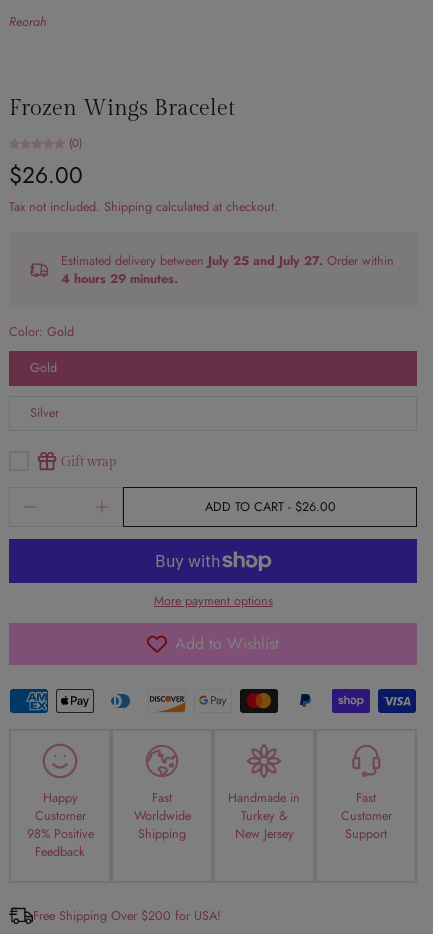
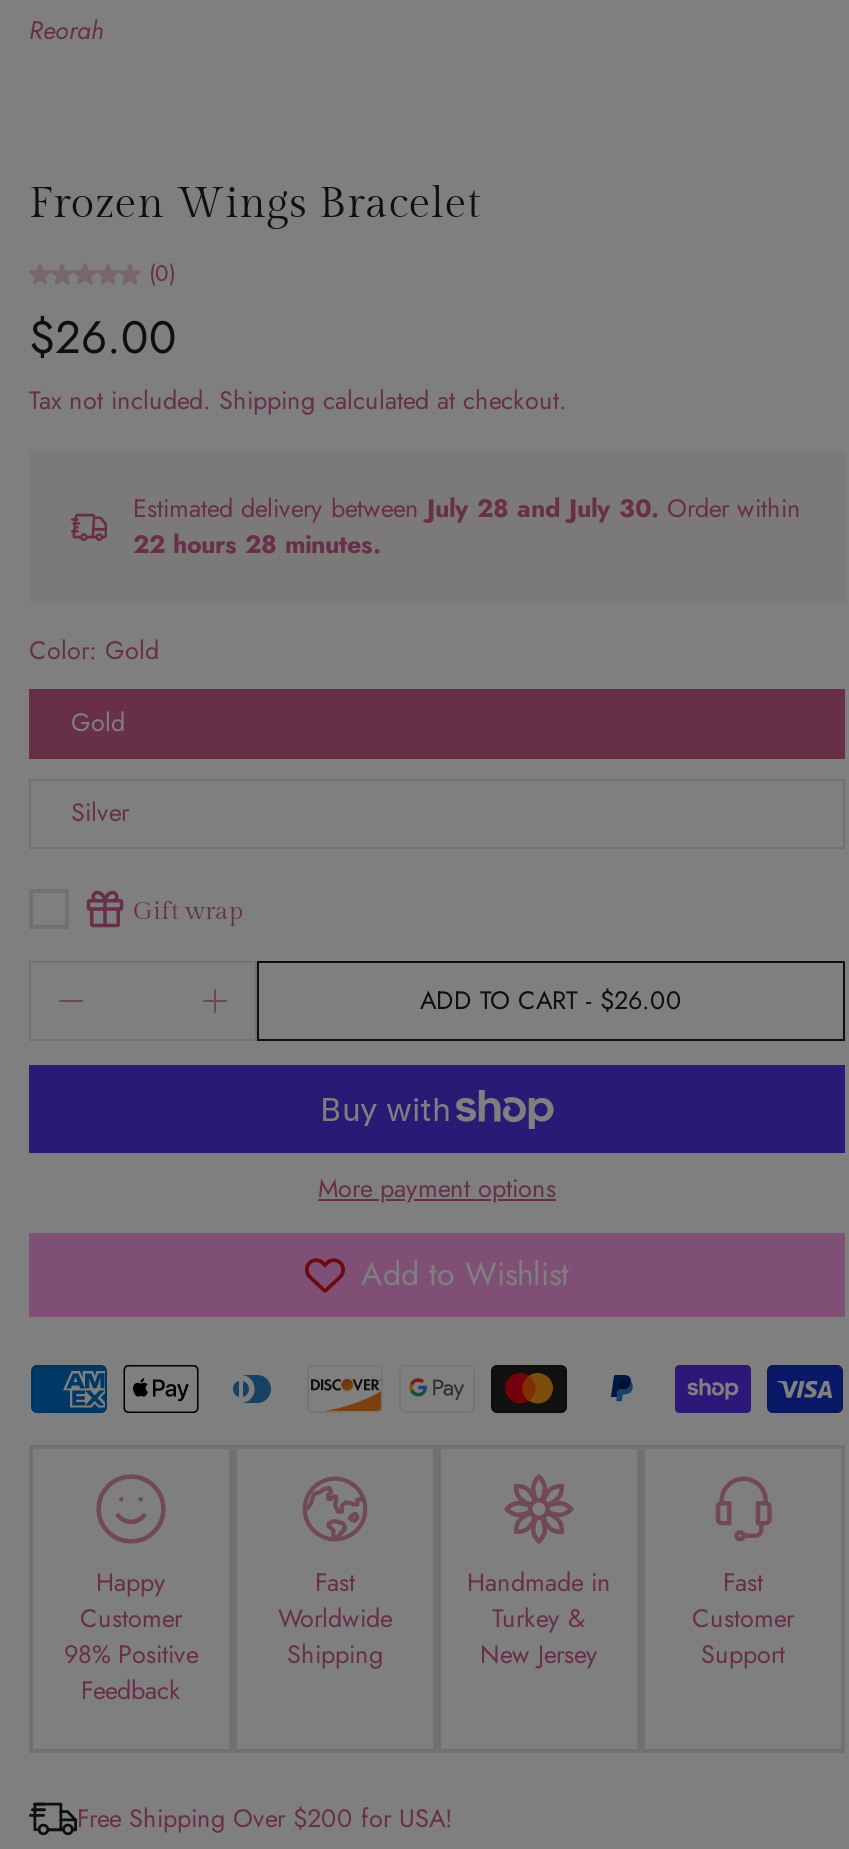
- Estimated delivery between July 25 and July 27. Order within
+ Estimated delivery between July 28 and July 30. Order within

- 4 hours 29 minutes.
+ 22 hours 28 minutes.
